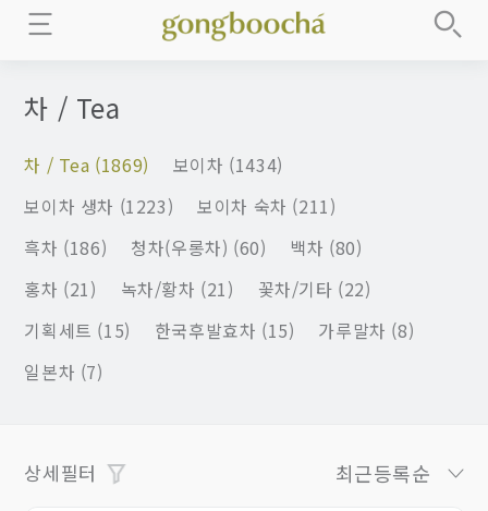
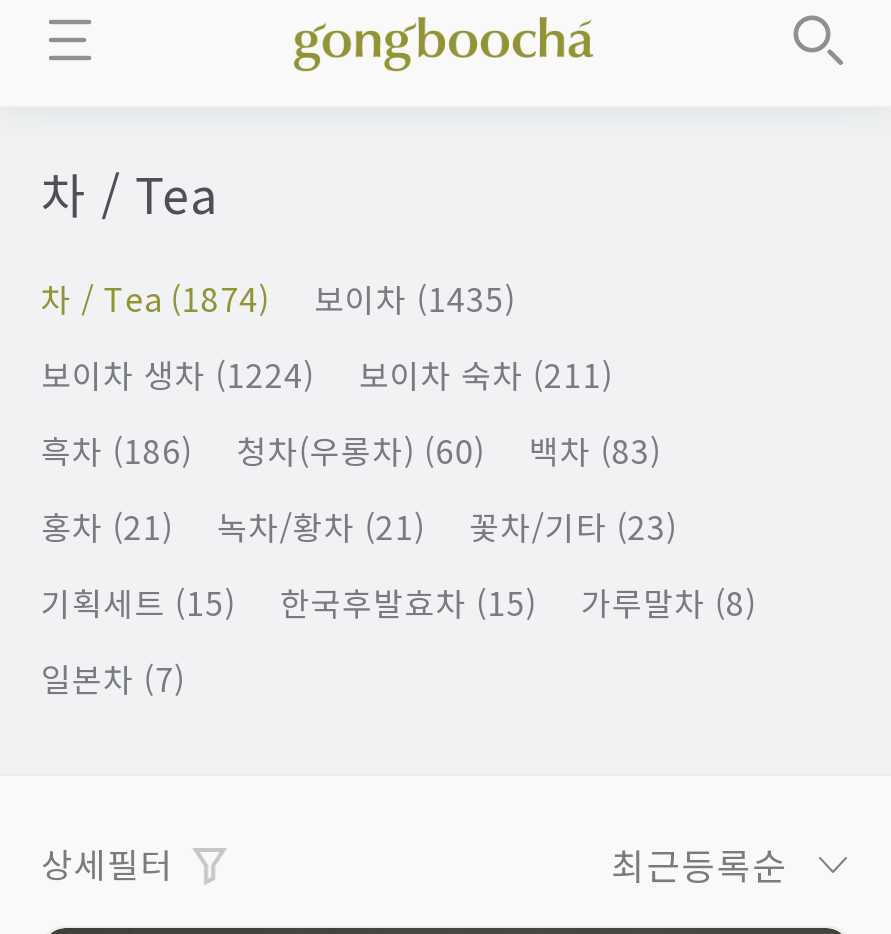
- 차 / Tea (1869)
+ 차 / Tea (1874)

- 보이차 (1434)
+ 보이차 (1435)

- 보이차 생차 (1223) 보이차 숙차 (211)
+ 보이차 생차 (1224) 보이차 숙차 (211)

- 흑차 (186) 청차(우롱차) (60) 백차 (80)
+ 흑차 (186) 청차(우롱차) (60) 백차 (83)

- 홍차 (21) 녹차/황차 (21) 꽃차/기타 (22)
+ 홍차 (21) 녹차/황차 (21) 꽃차/기타 (23)
